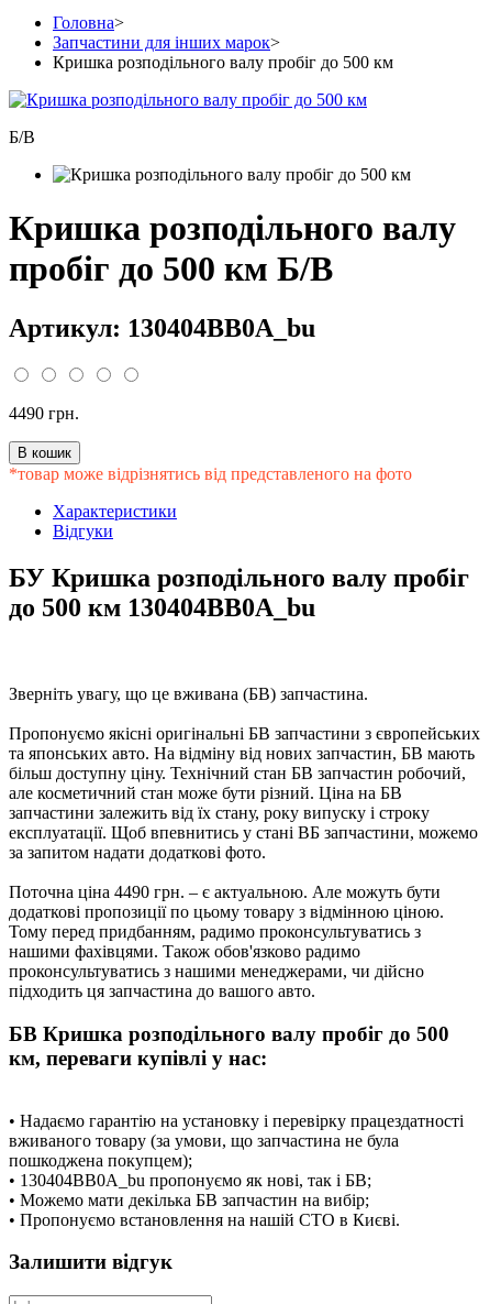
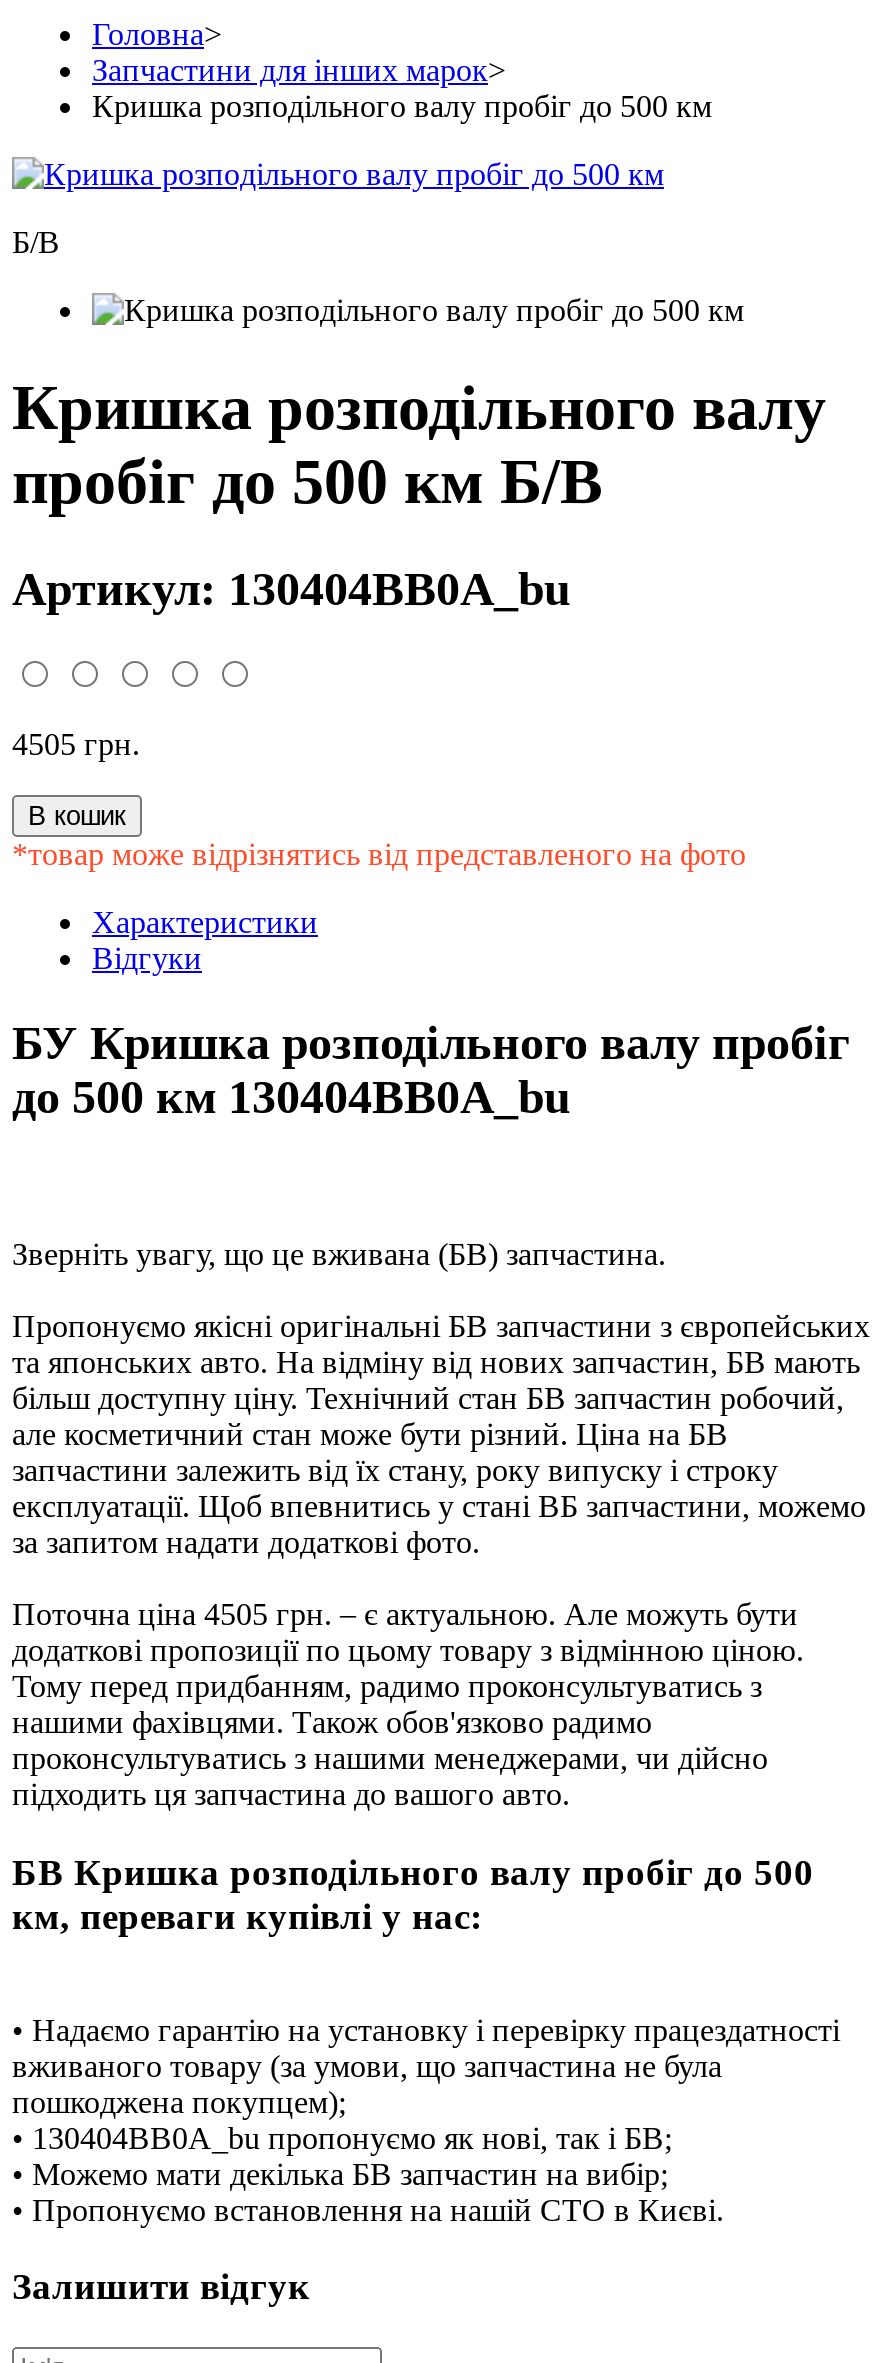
- 4490 грн.
+ 4505 грн.

- Поточна ціна 4490 грн. – є актуальною. Але можуть бути
+ Поточна ціна 4505 грн. – є актуальною. Але можуть бути
